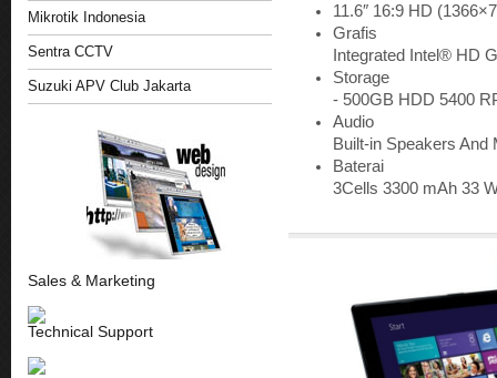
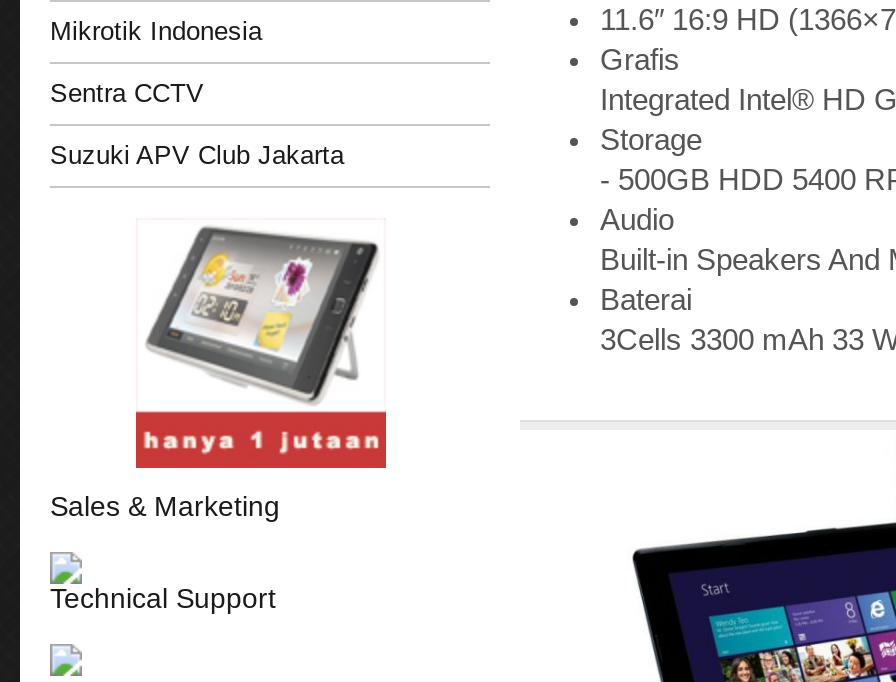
- [image]
+ [image]
